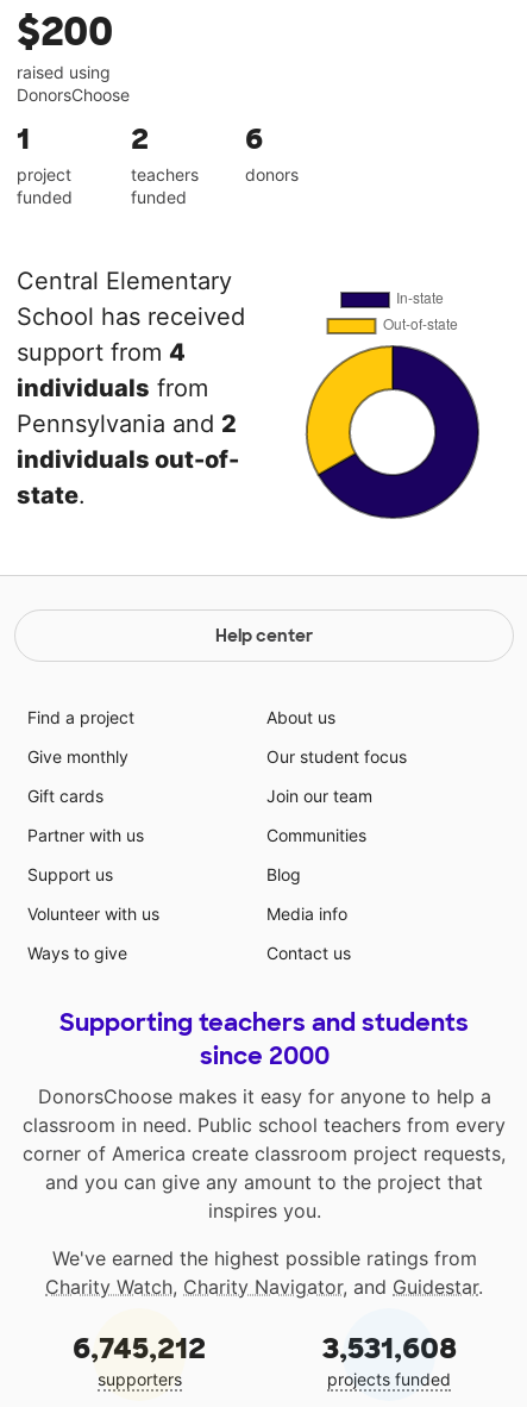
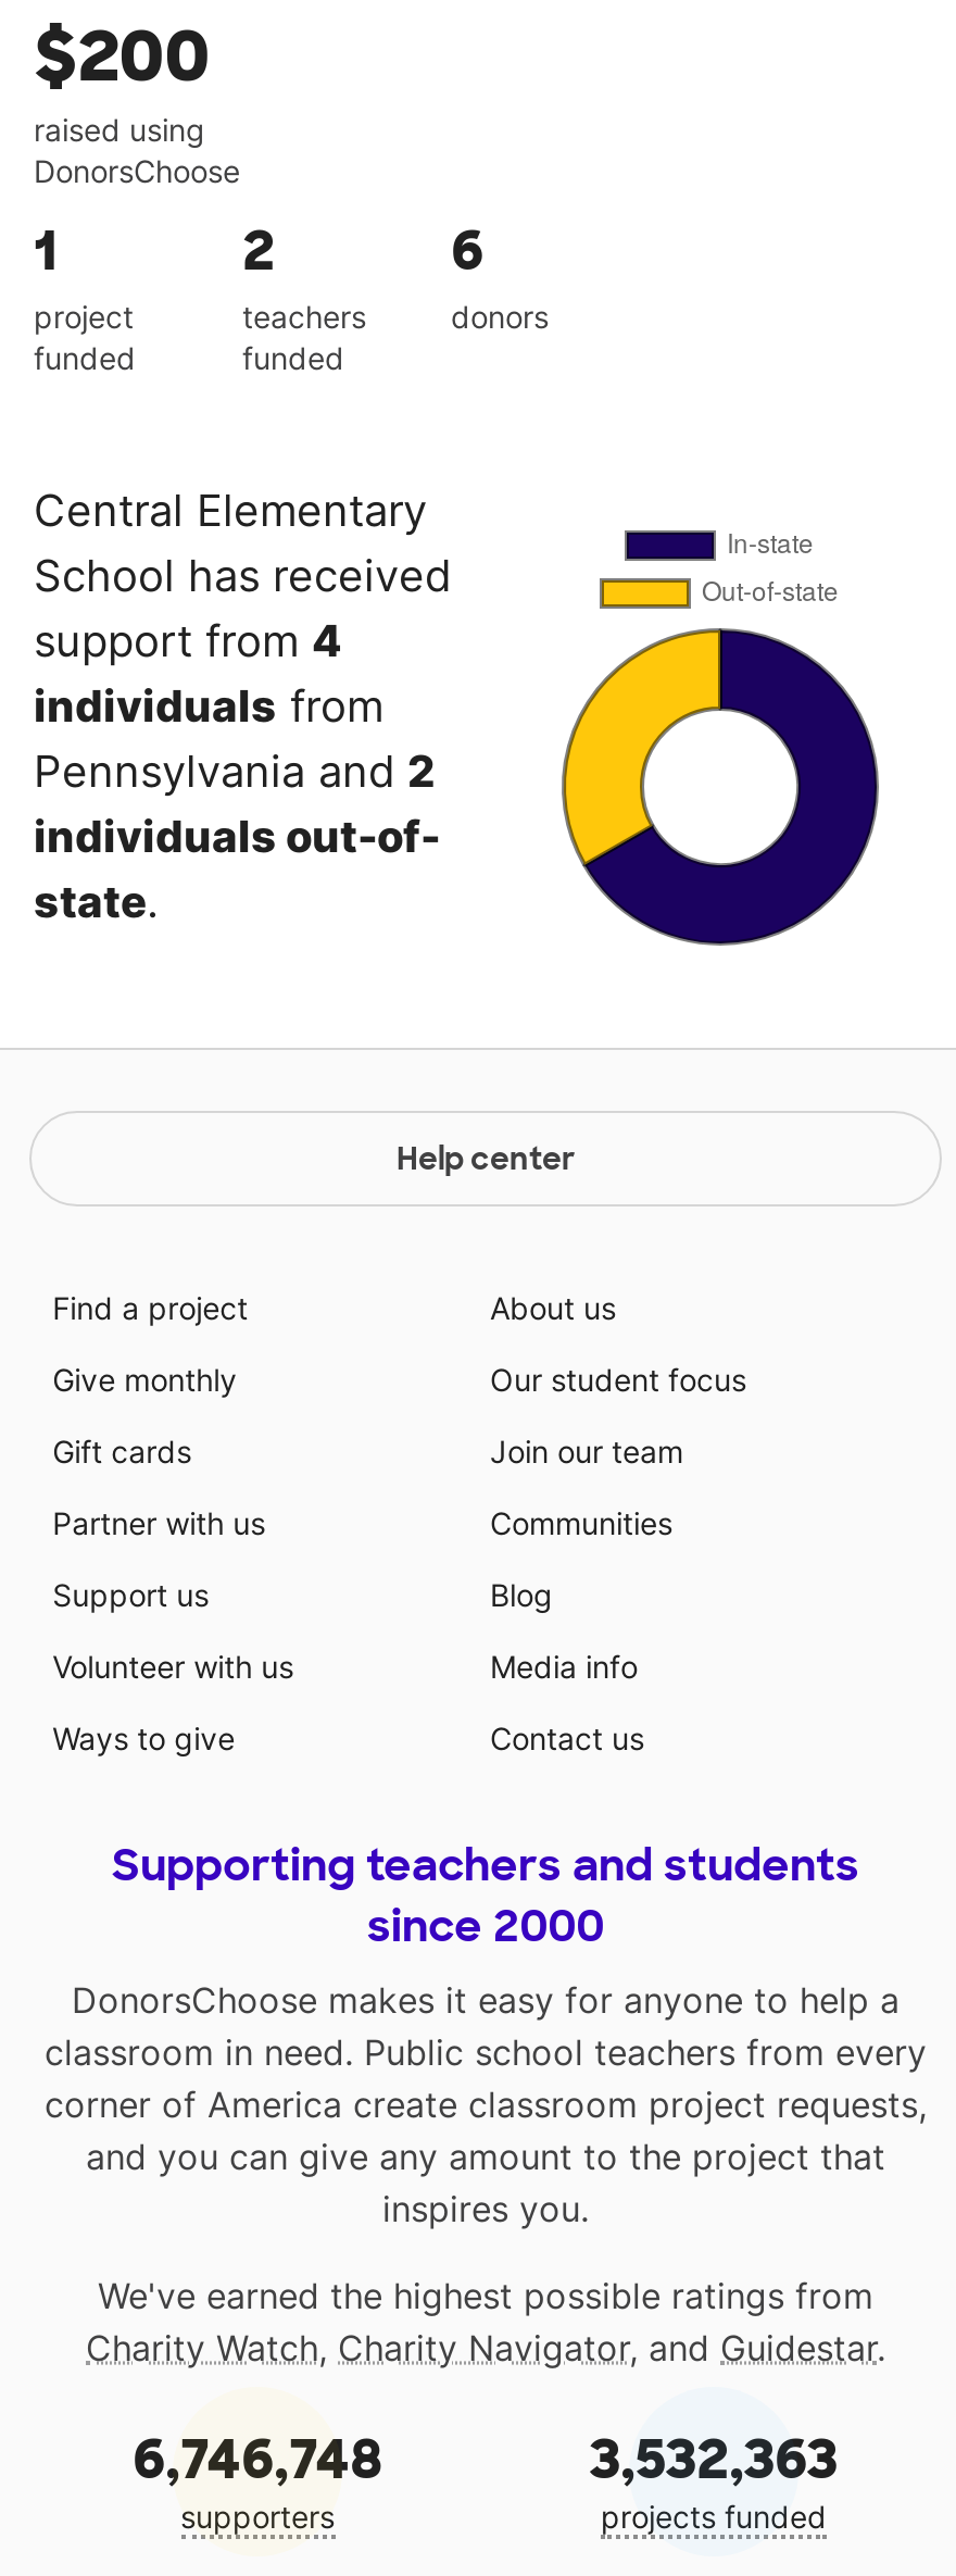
- 6,745,212
+ 6,746,748

- 3,531,608
+ 3,532,363
